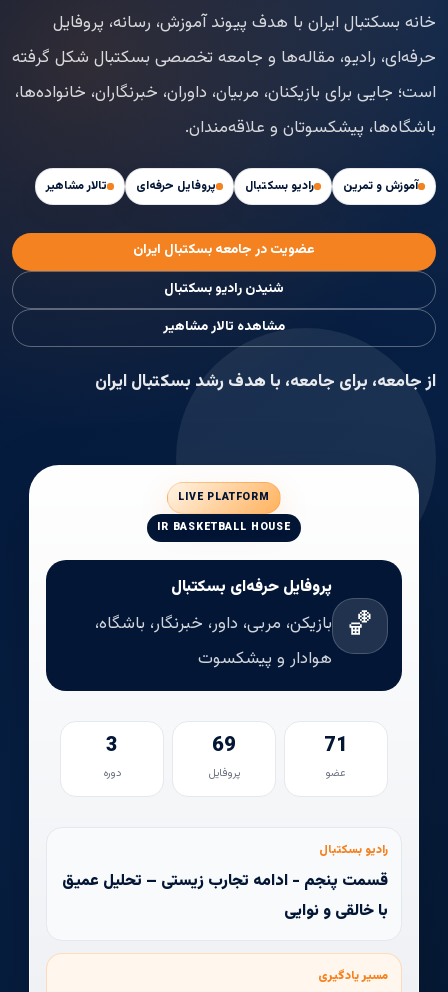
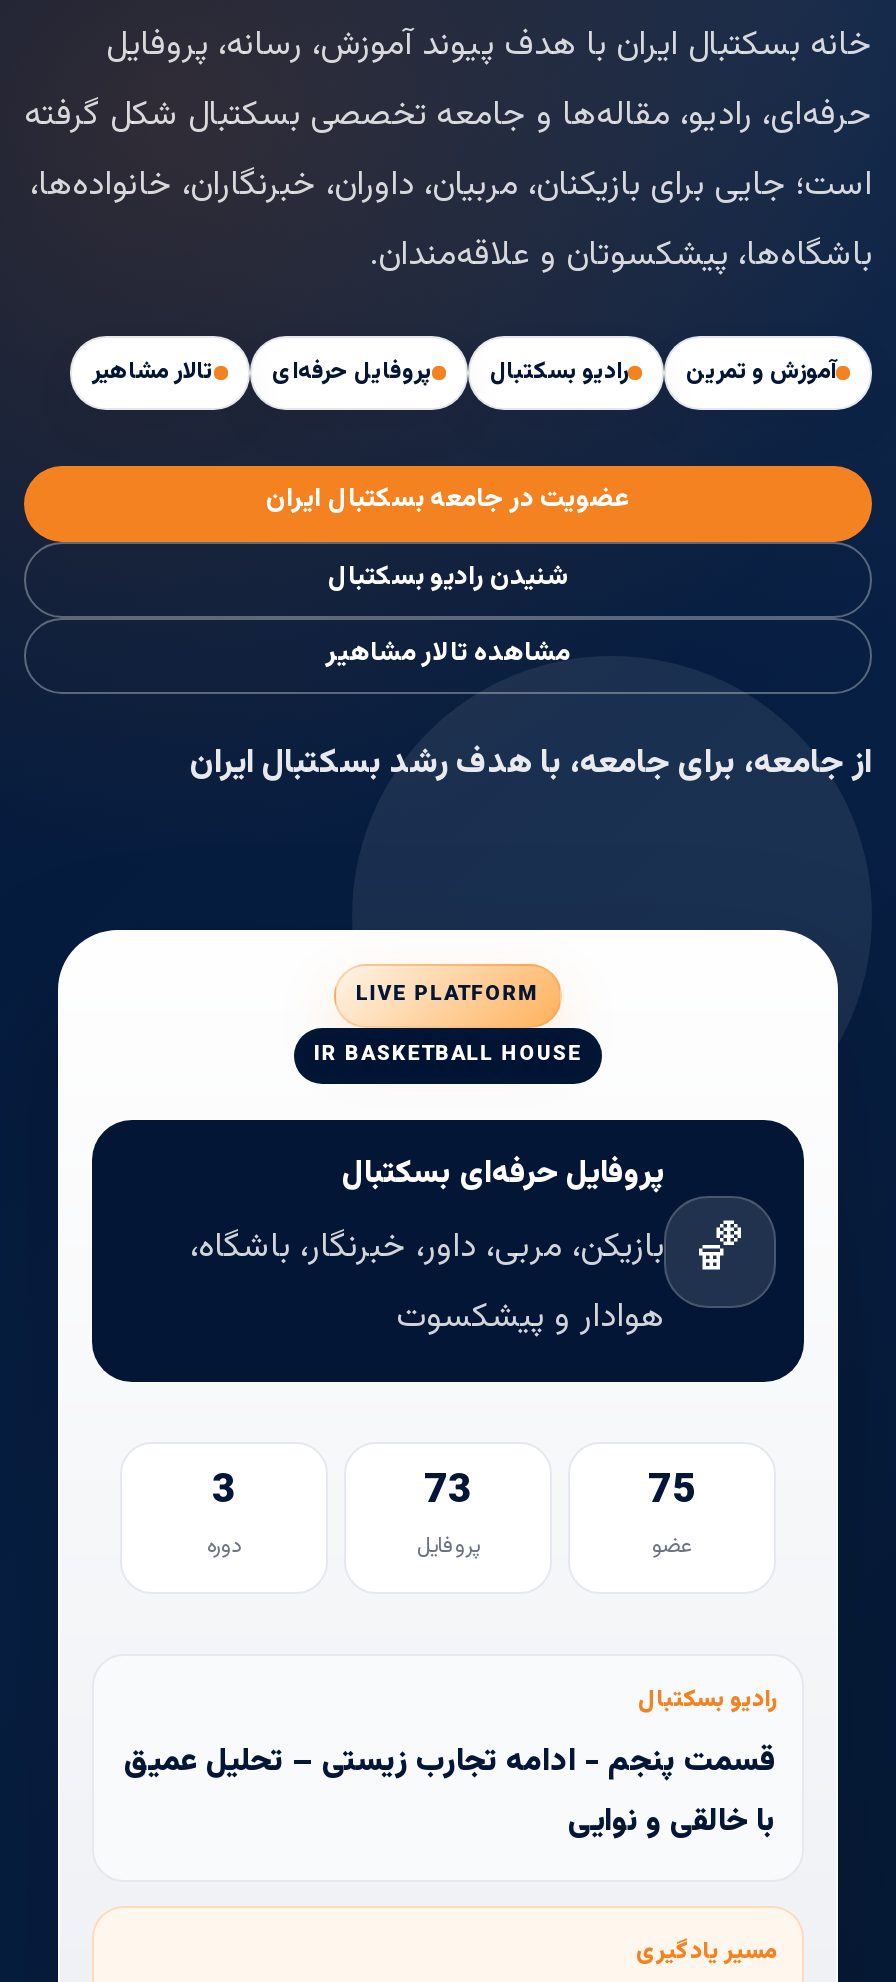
- 69
+ 73

- 71
+ 75
